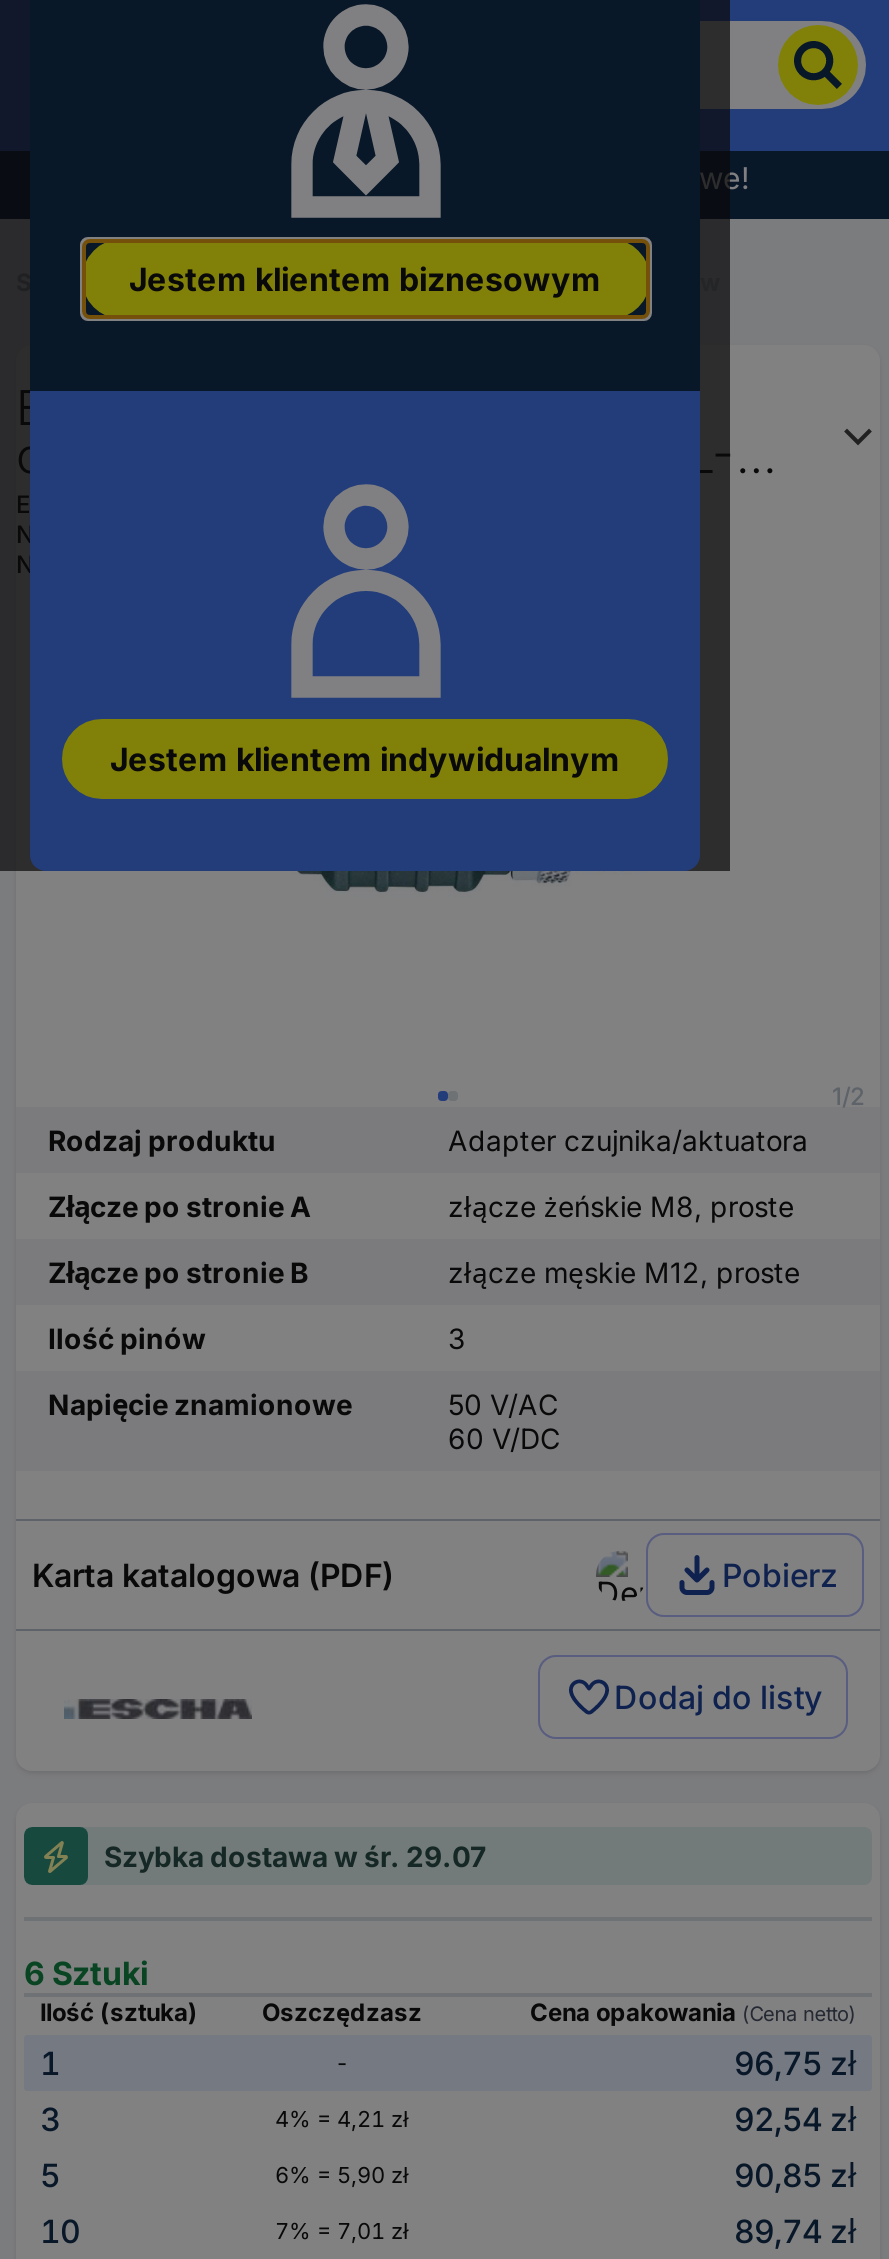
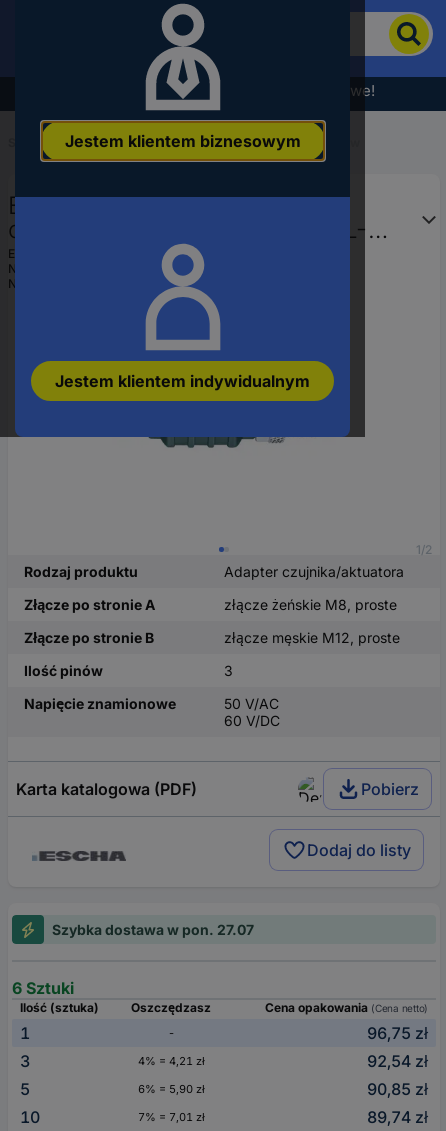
- Szybka dostawa w śr. 29.07
+ Szybka dostawa w pon. 27.07
